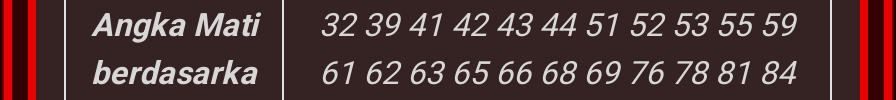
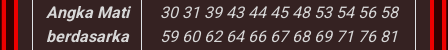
- Angka Mati 32 39 41 42 43 44 51 52 53 55 59
+ Angka Mati 30 31 39 43 44 45 48 53 54 56 58

- berdasarka 61 62 63 65 66 68 69 76 78 81 84
+ berdasarka 59 60 62 64 66 67 68 69 71 76 81
